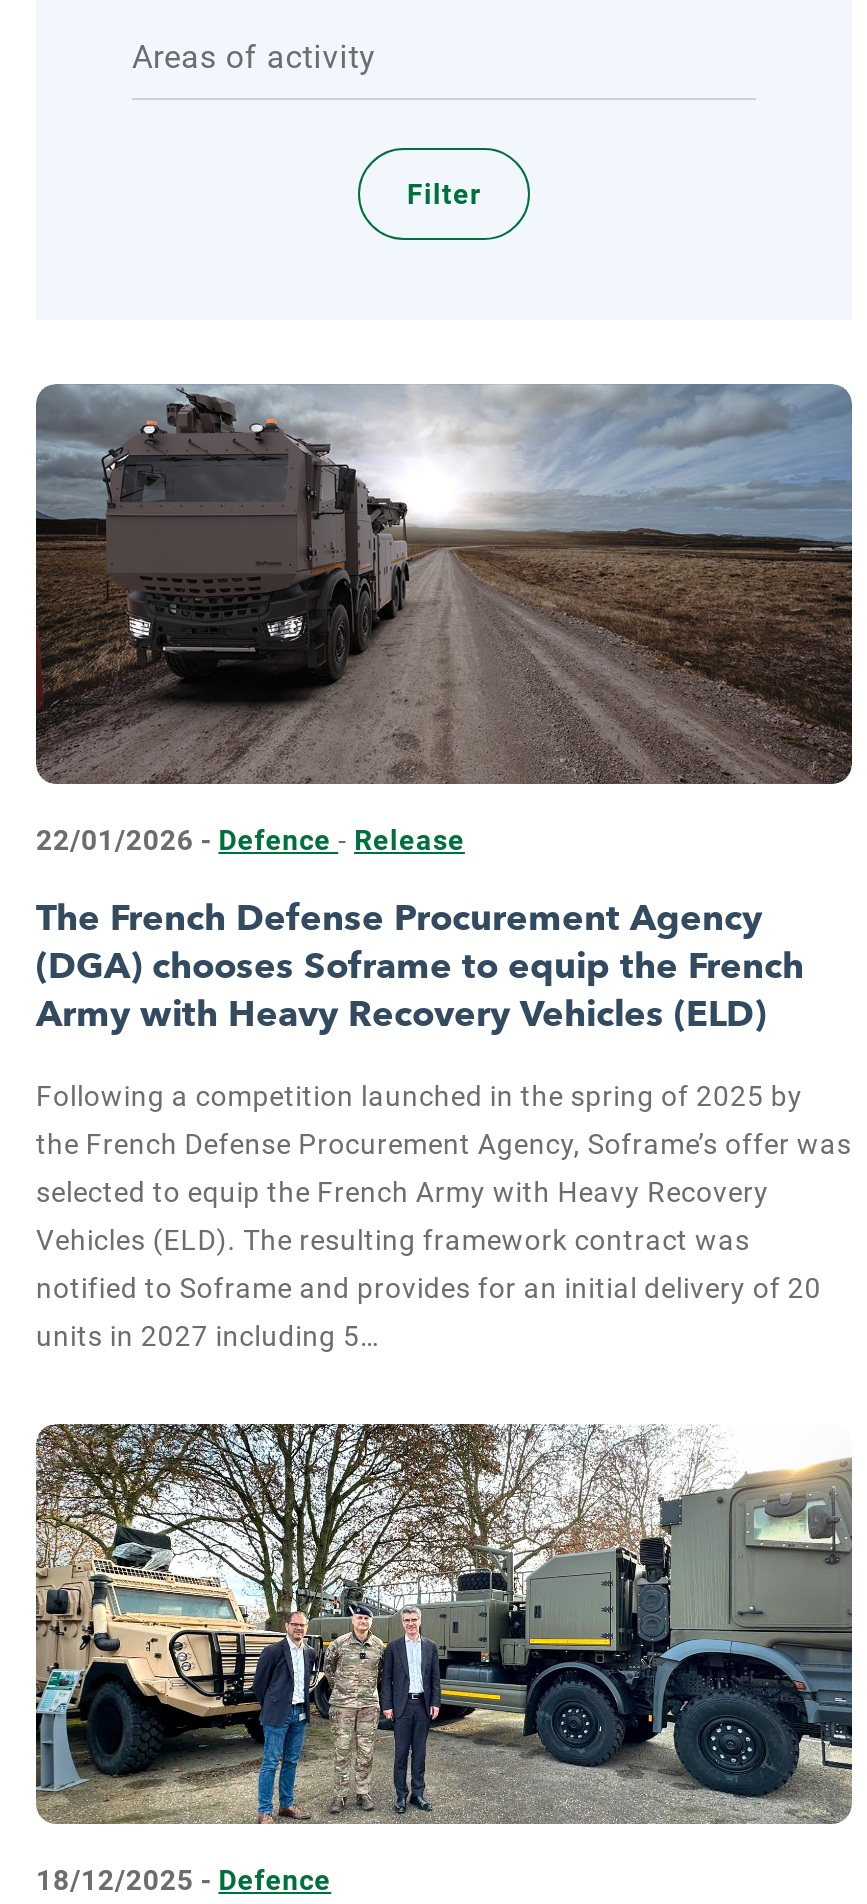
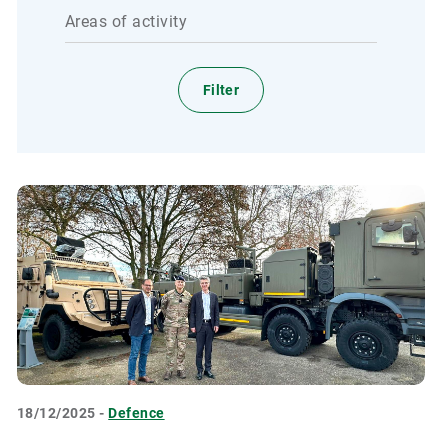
- [image]
- 22/01/2026 - Defence - Release
- The French Defense Procurement Agency
- (DGA) chooses Soframe to equip the French
- Army with Heavy Recovery Vehicles (ELD)
- Following a competition launched in the spring of 2025 by
- the French Defense Procurement Agency, Soframe’s offer was
- selected to equip the French Army with Heavy Recovery
- Vehicles (ELD). The resulting framework contract was
- notified to Soframe and provides for an initial delivery of 20
- units in 2027 including 5…
